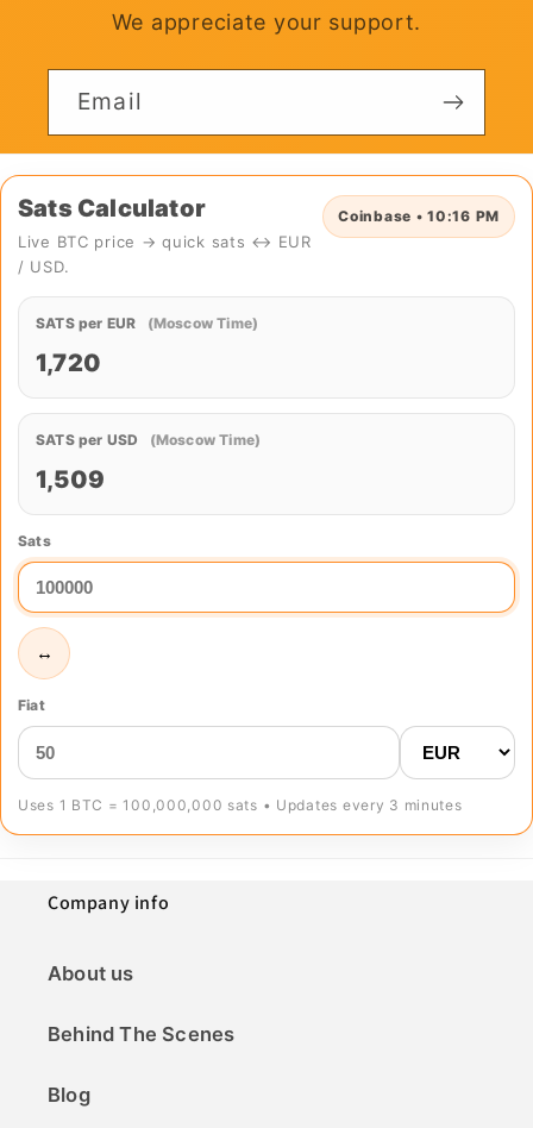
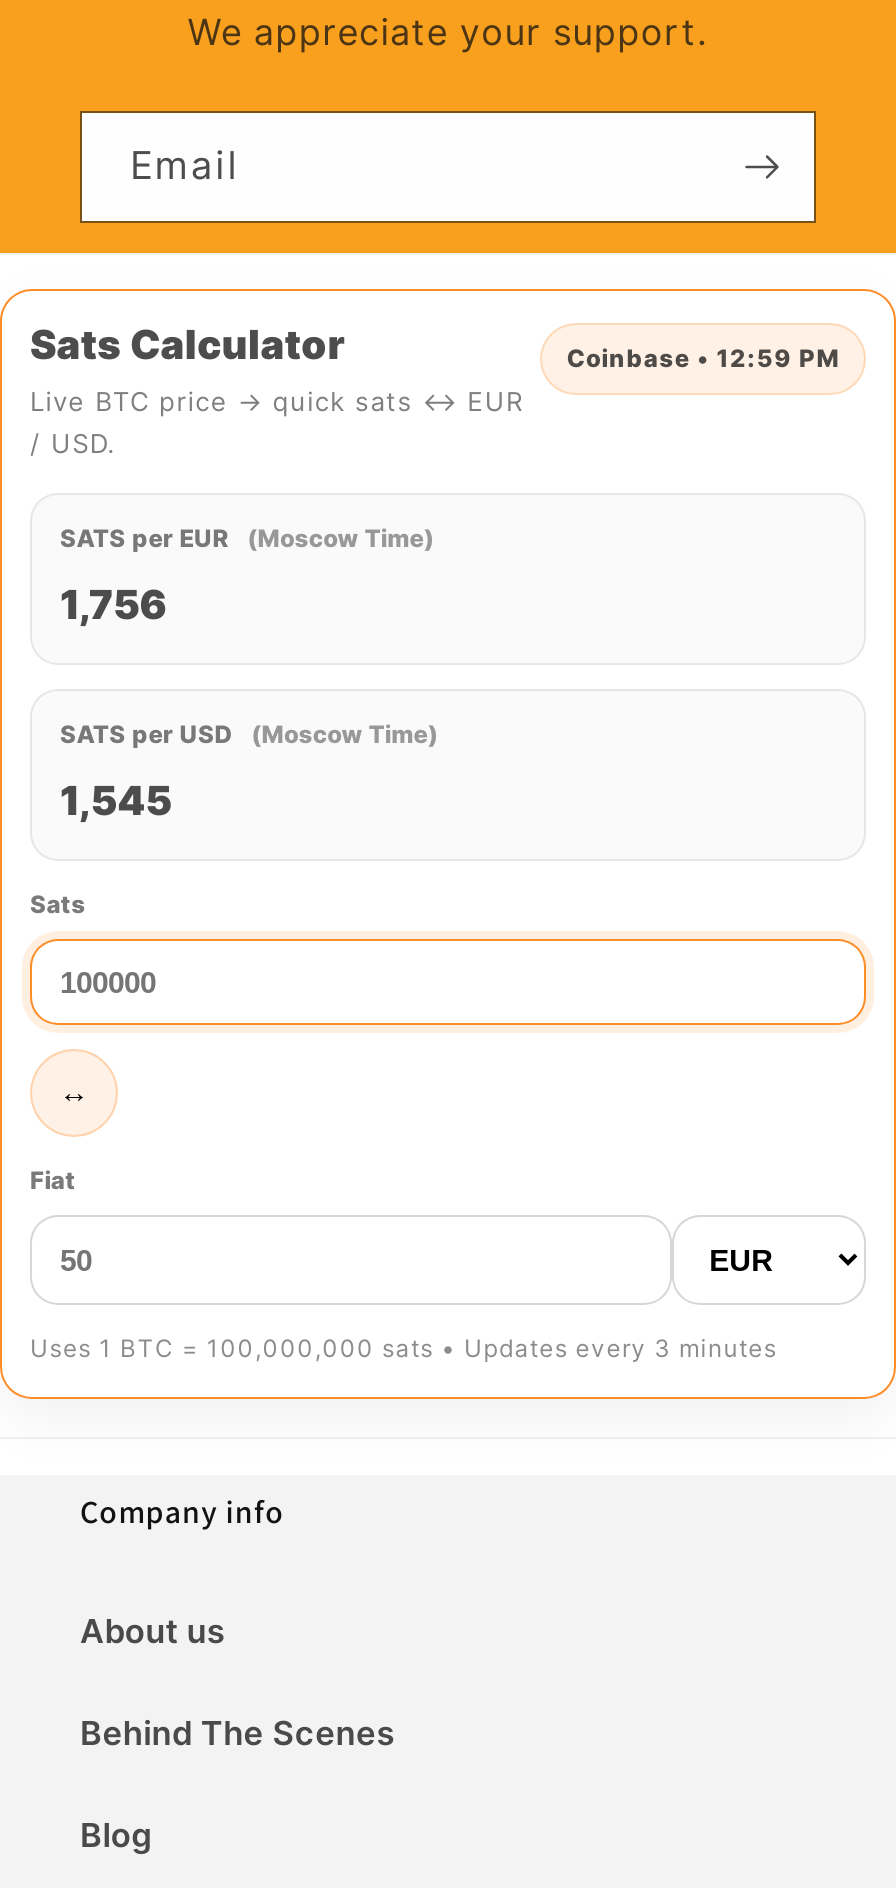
- Coinbase • 10:16 PM
+ Coinbase • 12:59 PM

- 1,720
+ 1,756

- 1,509
+ 1,545
